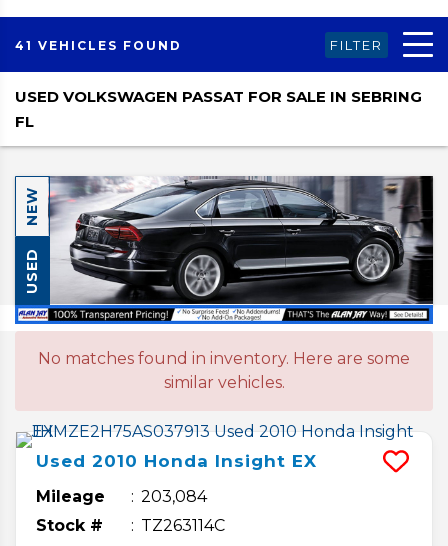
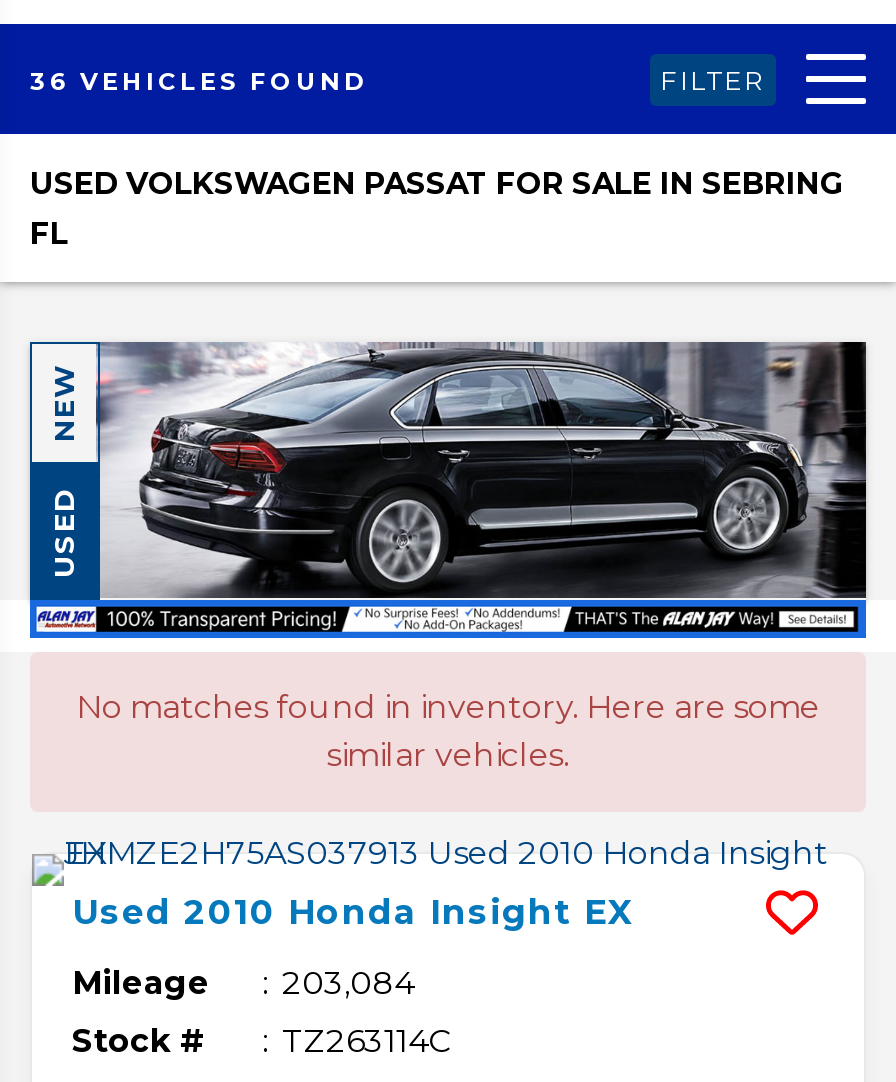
- 41 VEHICLES FOUND
+ 36 VEHICLES FOUND
